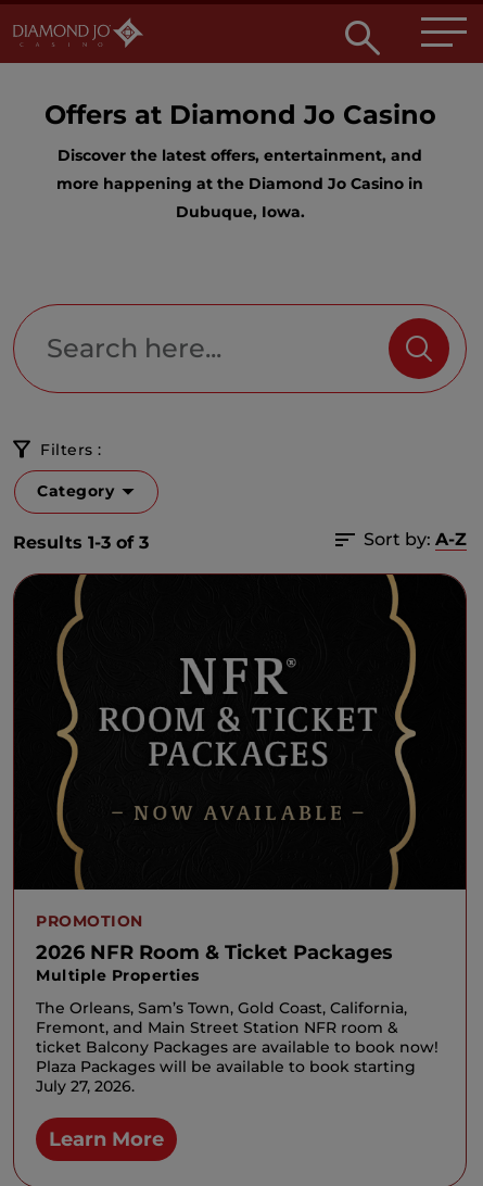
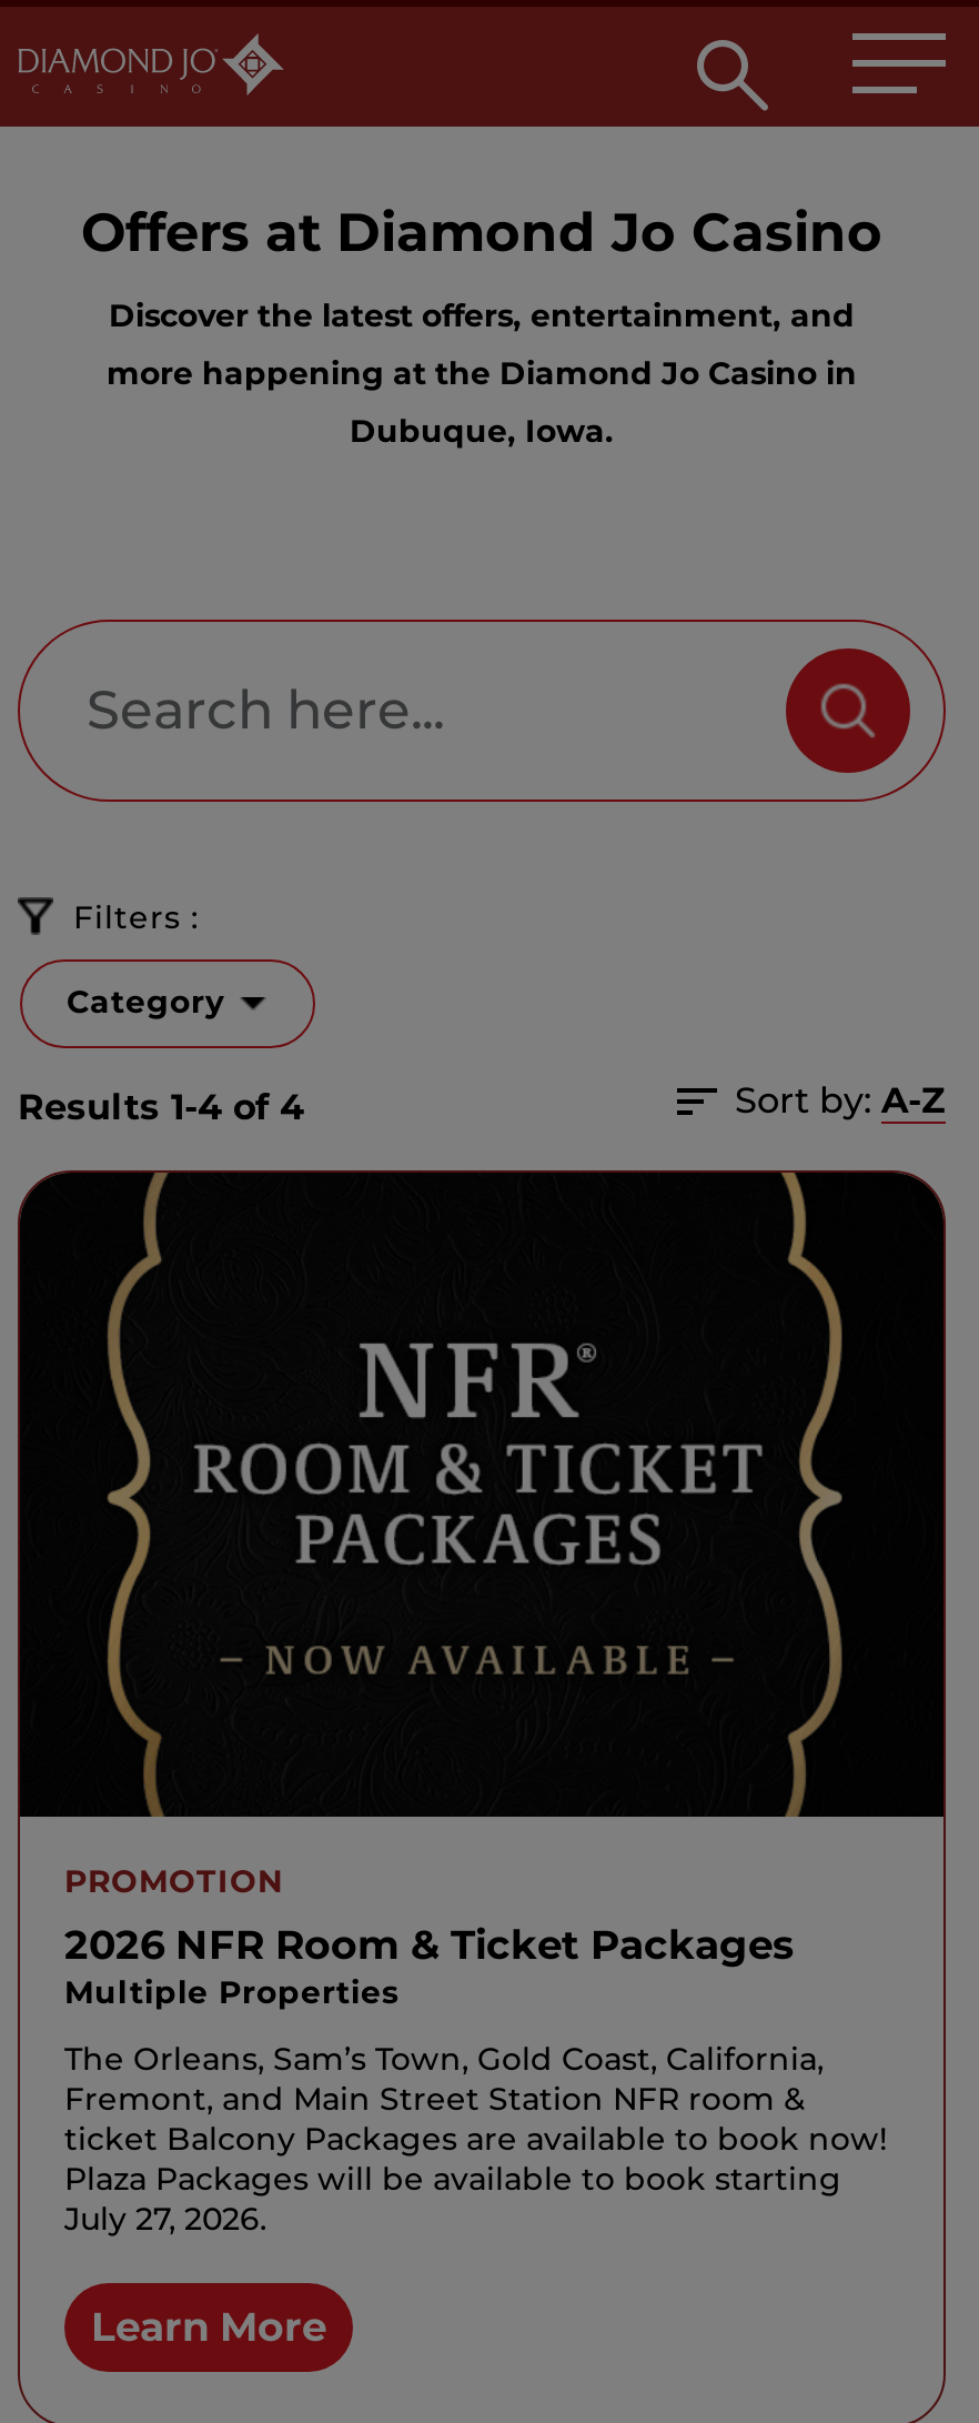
- Results 1-3 of 3
+ Results 1-4 of 4
